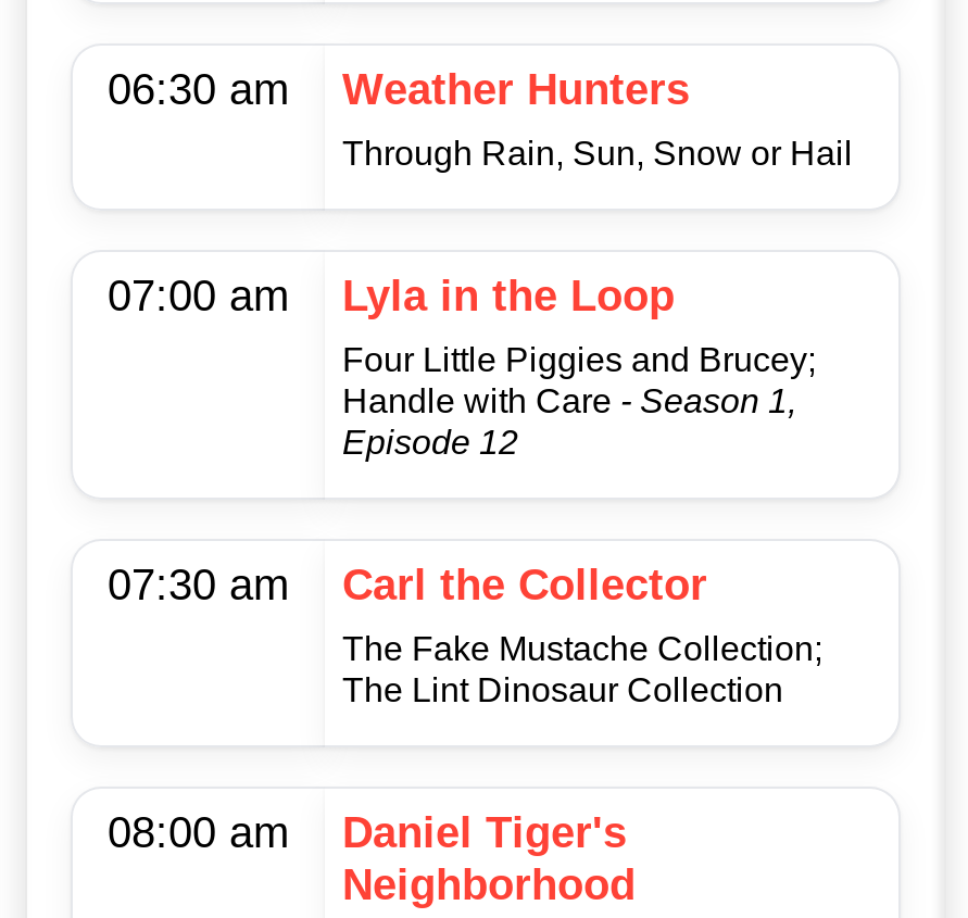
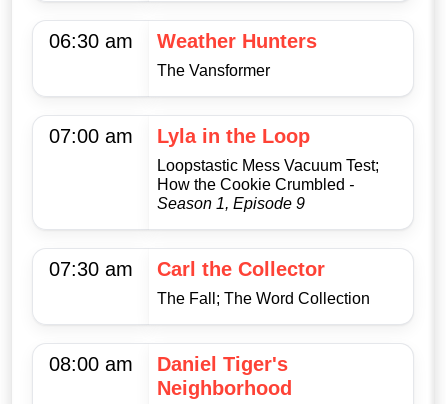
- Through Rain, Sun, Snow or Hail
+ The Vansformer

- Four Little Piggies and Brucey;
- Handle with Care - Season 1,
- Episode 12
+ Loopstastic Mess Vacuum Test;
+ How the Cookie Crumbled -
+ Season 1, Episode 9

- The Fake Mustache Collection;
- The Lint Dinosaur Collection
+ The Fall; The Word Collection
